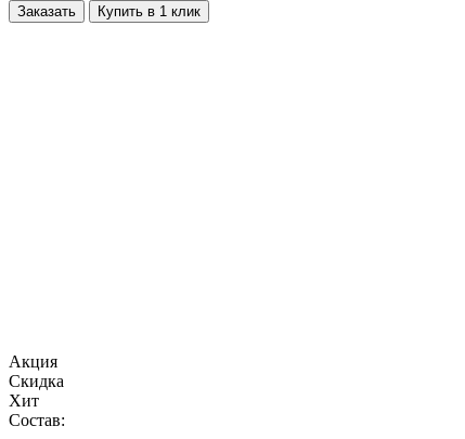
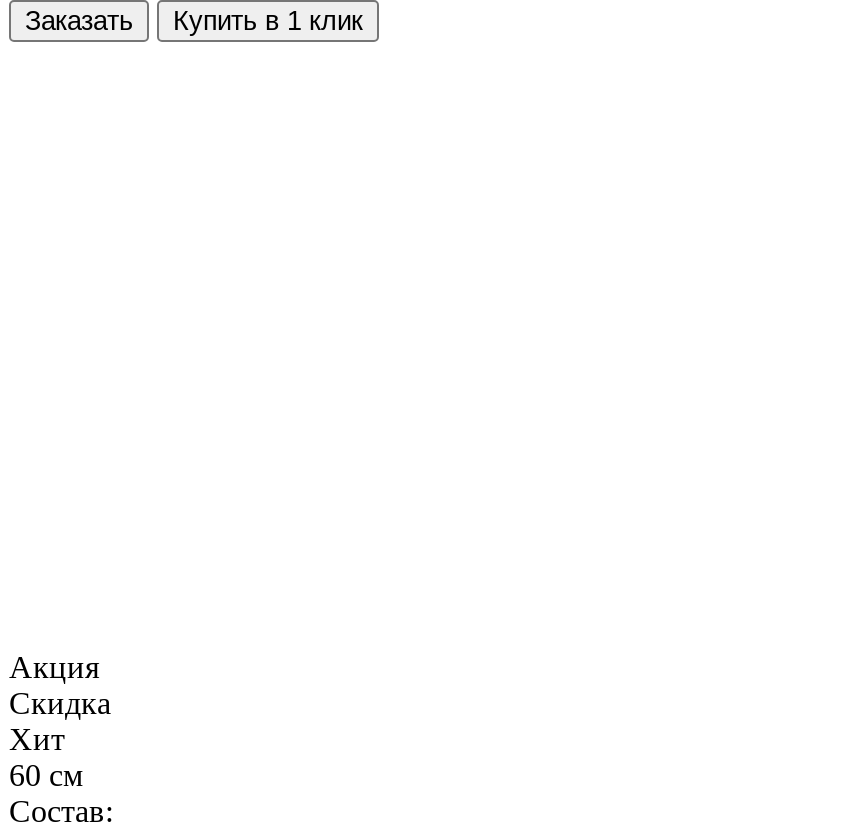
+ 60 см
